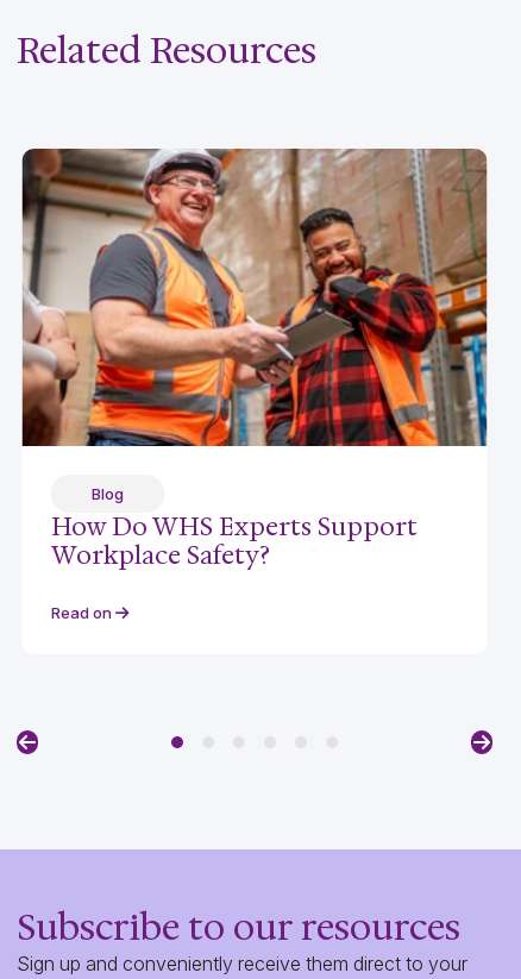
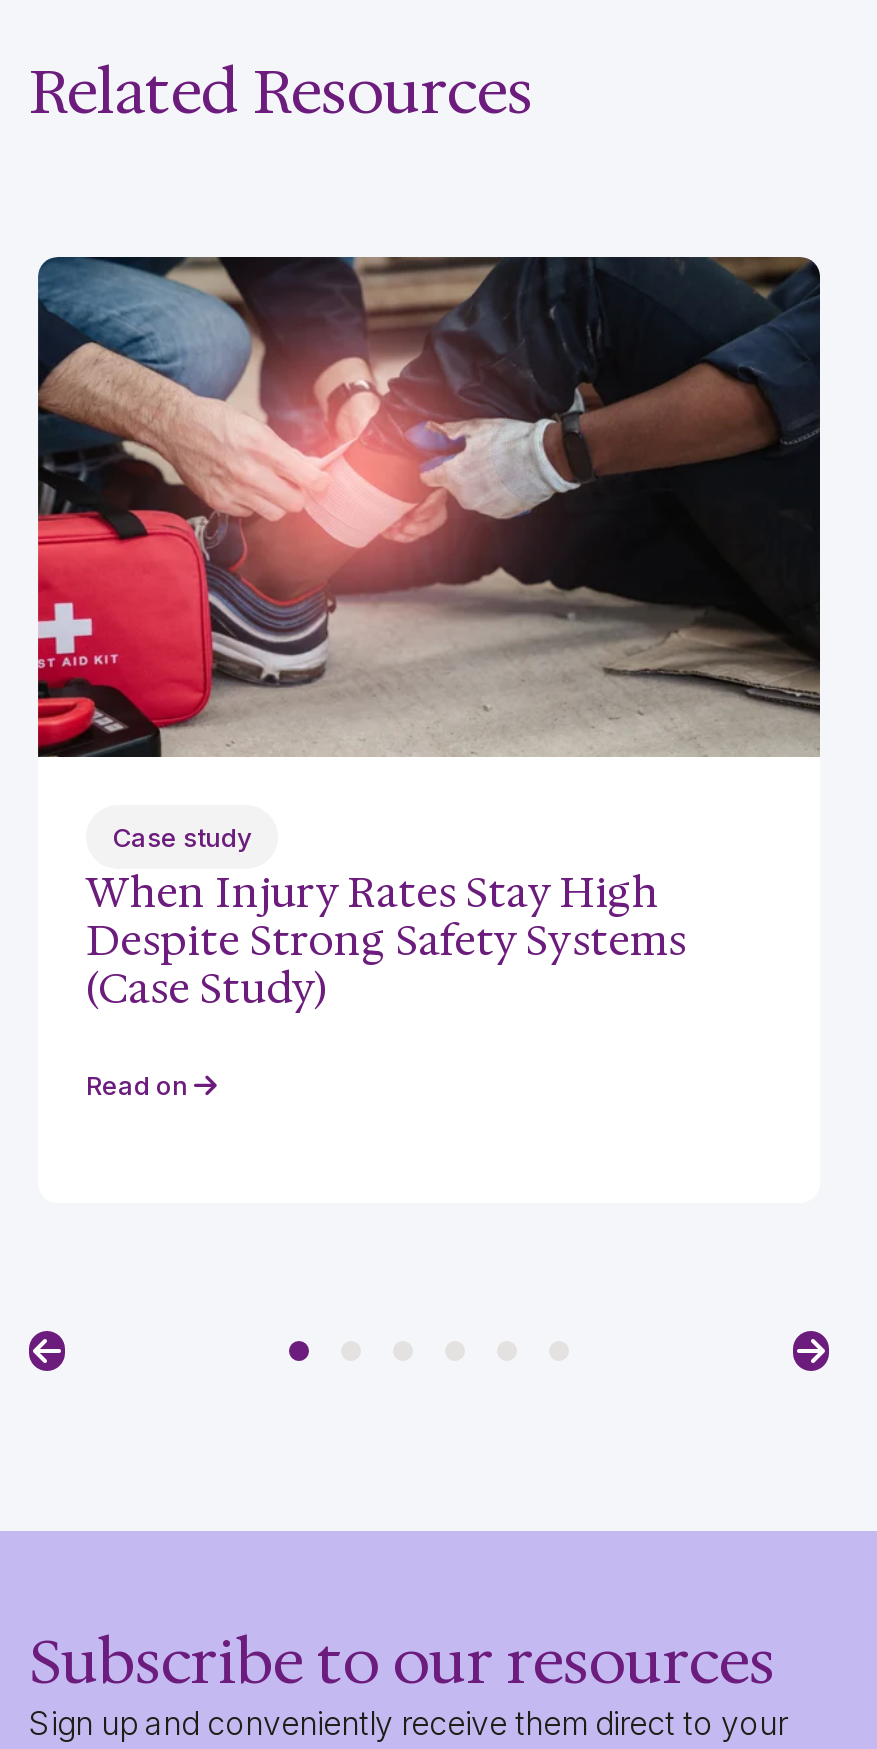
- [image]
- Blog
- How Do WHS Experts Support
- Workplace Safety?
+ [image]
+ Case study
+ When Injury Rates Stay High
+ Despite Strong Safety Systems
+ (Case Study)
